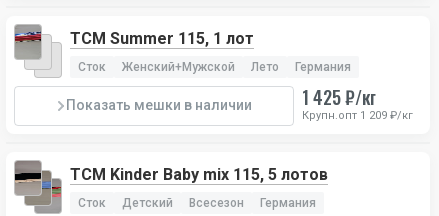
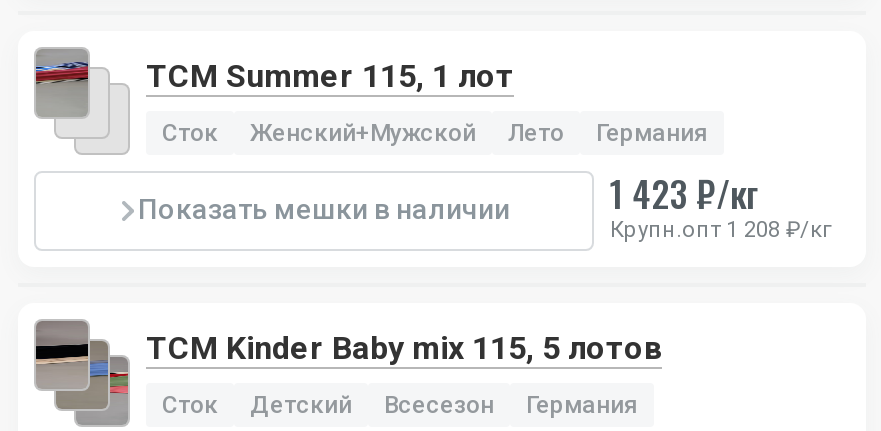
- 1 425 ₽/кг
+ 1 423 ₽/кг

- Крупн.опт 1 209 ₽/кг
+ Крупн.опт 1 208 ₽/кг
